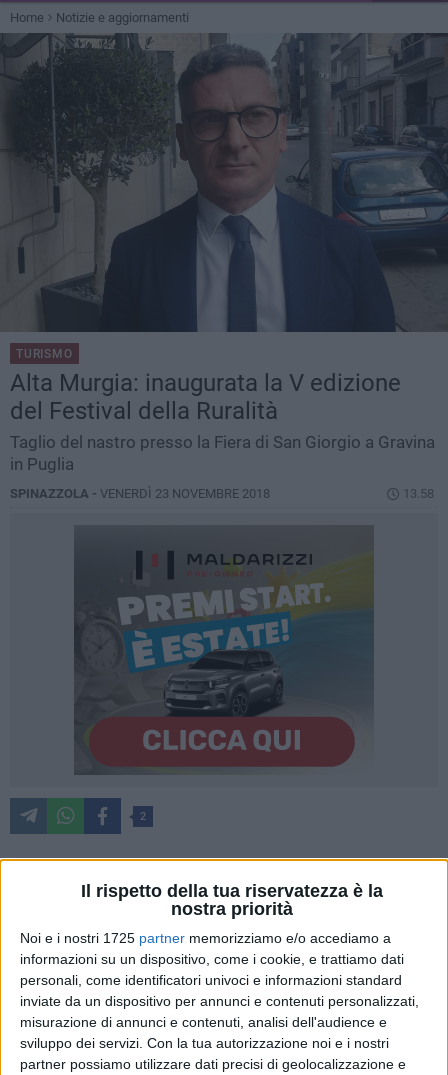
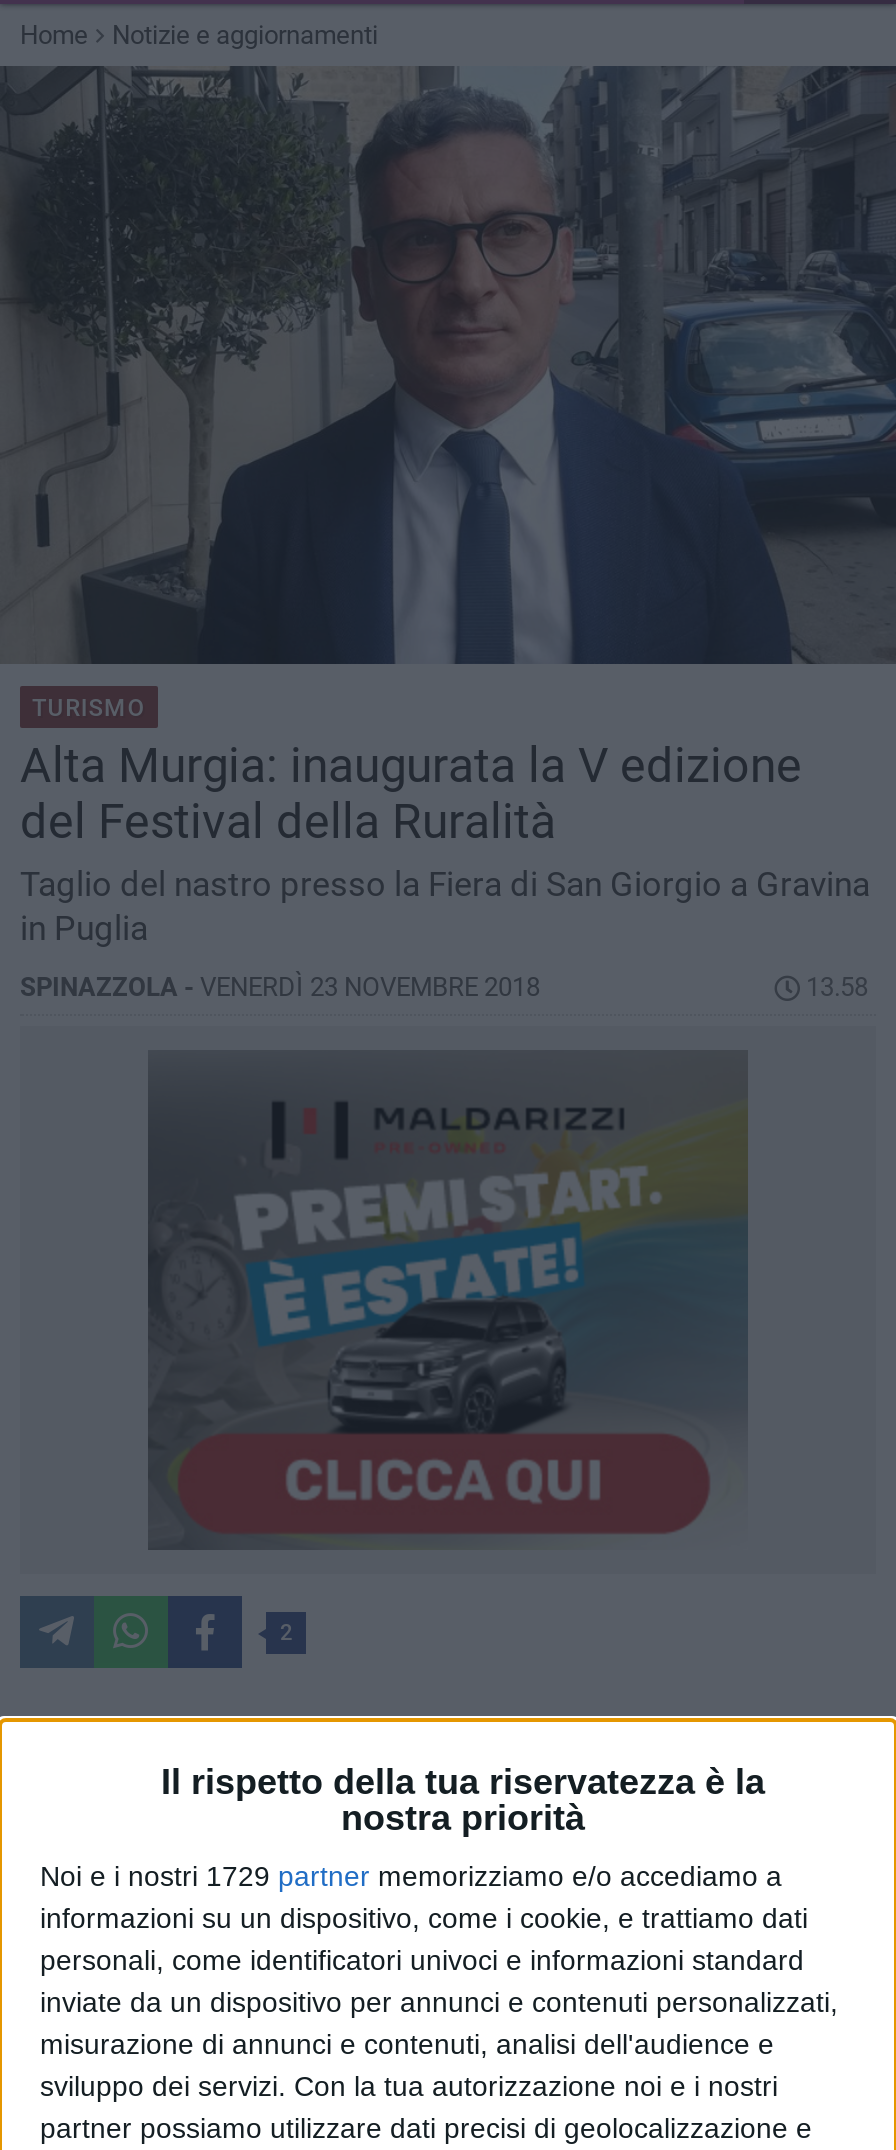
- Noi e i nostri 1725 partner memorizziamo e/o accediamo a
+ Noi e i nostri 1729 partner memorizziamo e/o accediamo a
